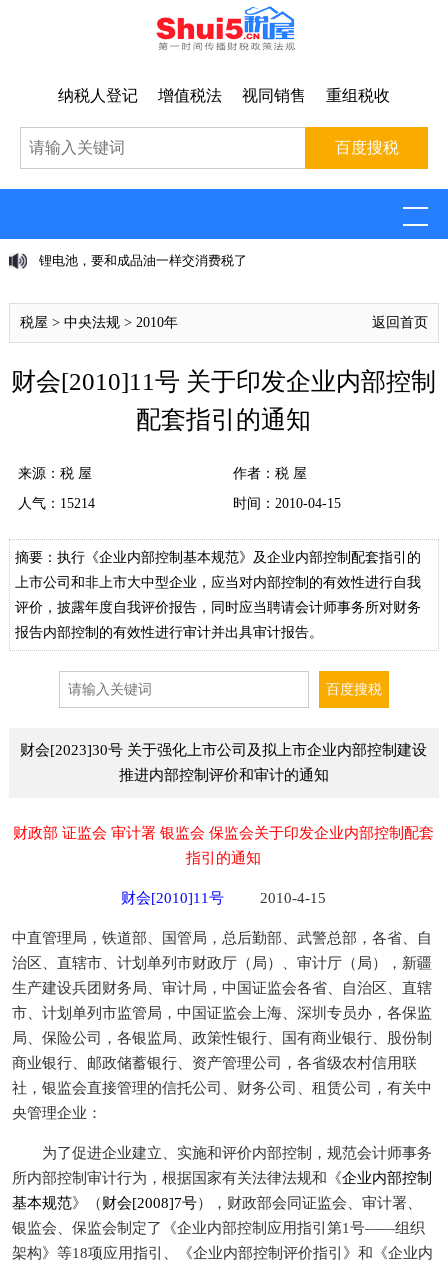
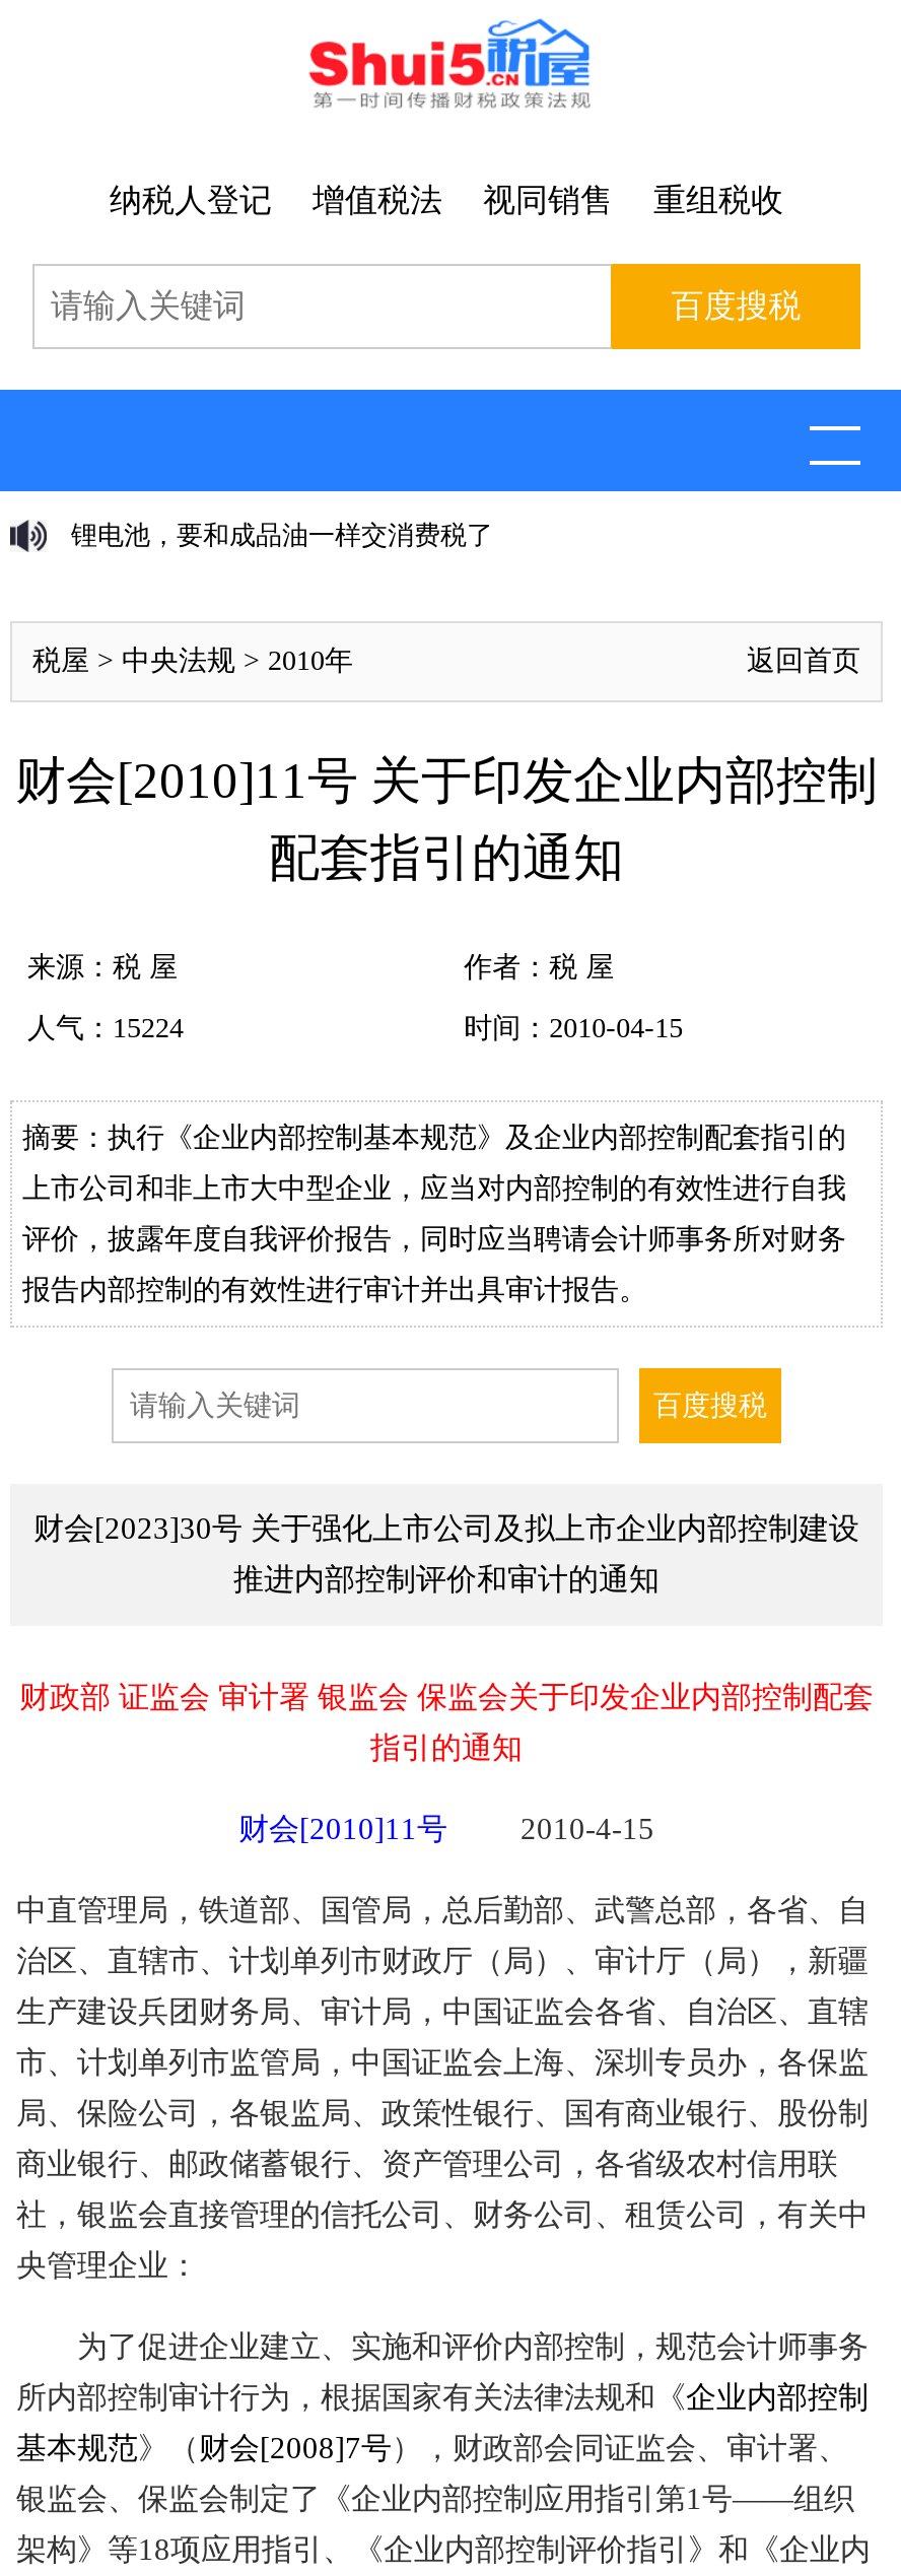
- 人气：15214
+ 人气：15224
